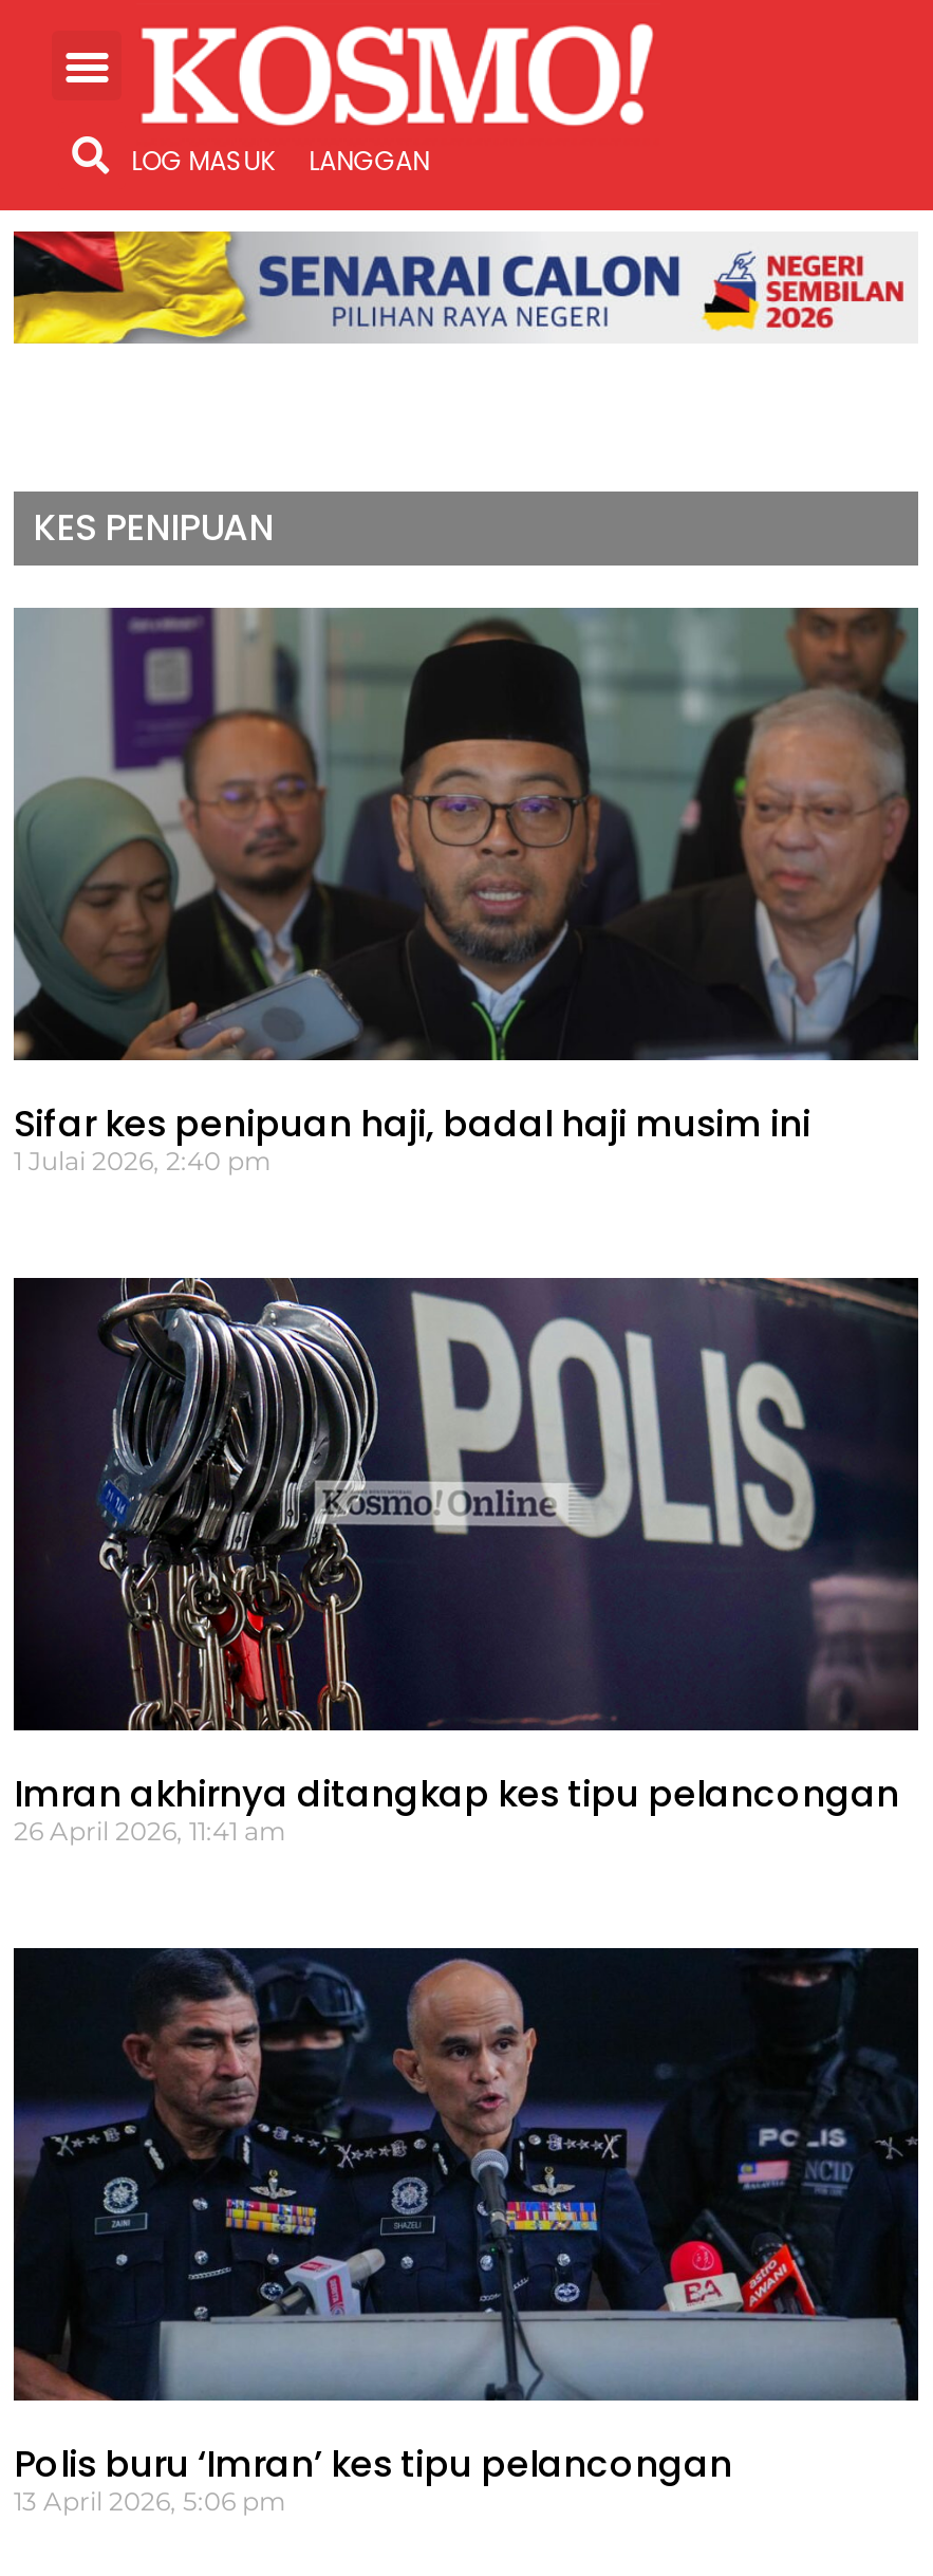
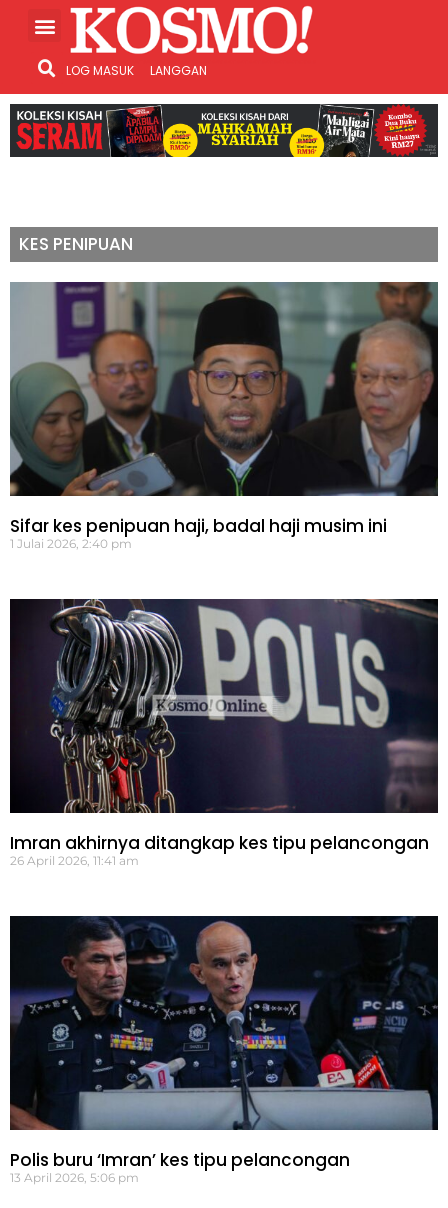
- [image]
+ [image]
